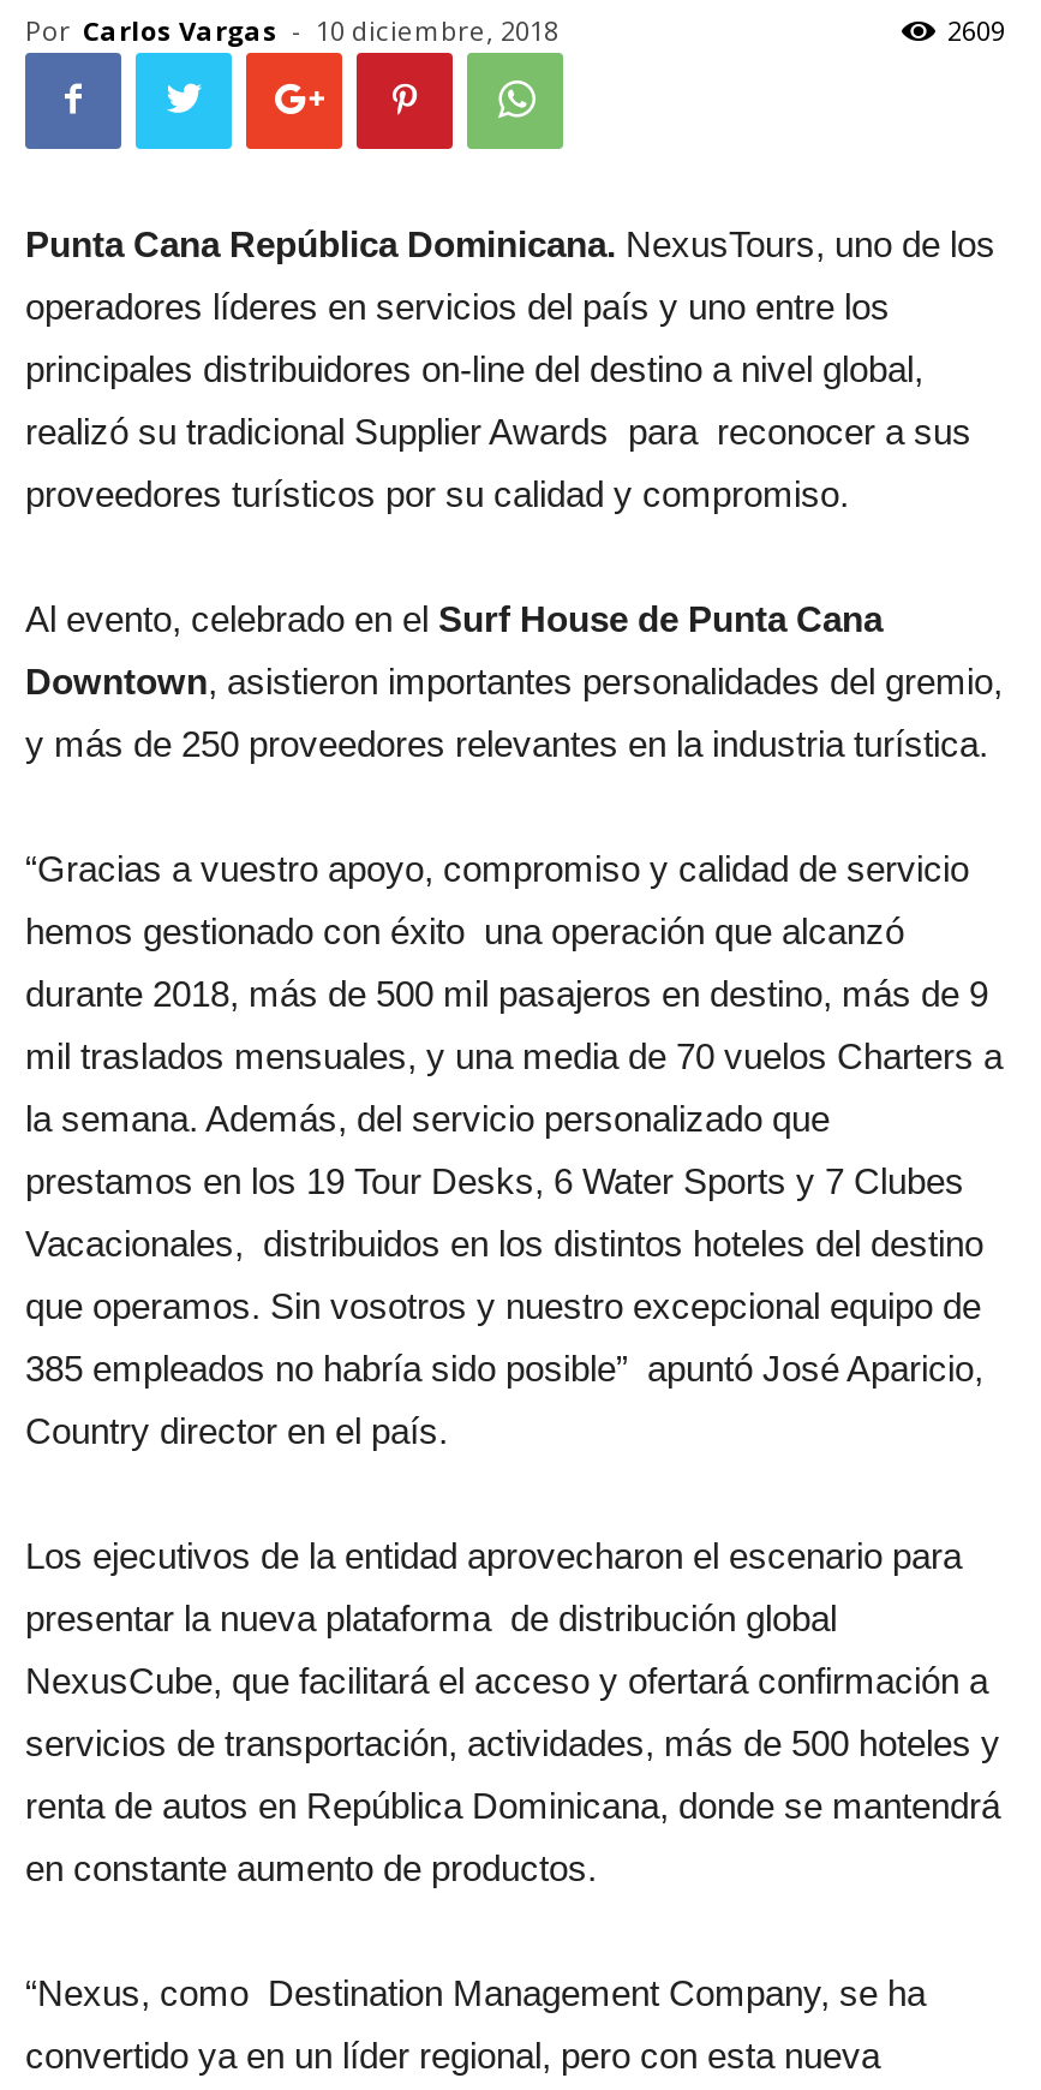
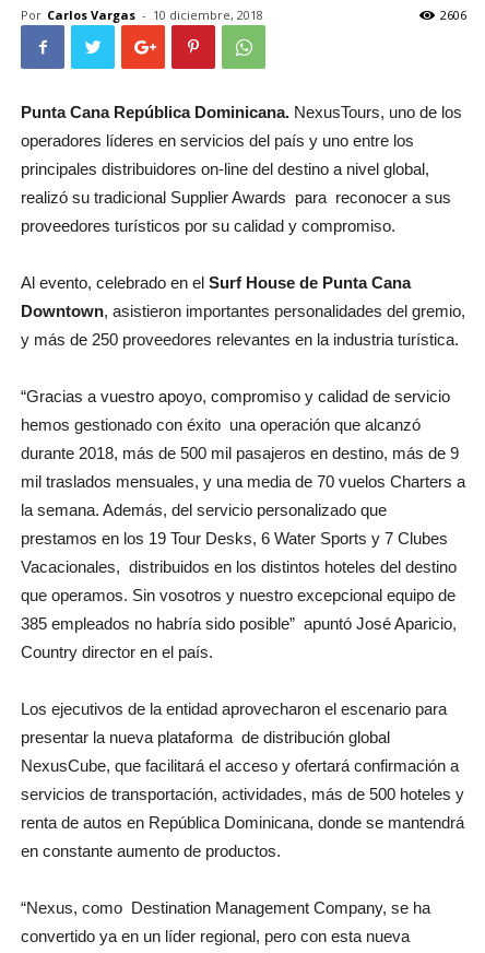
- 2609
+ 2606
